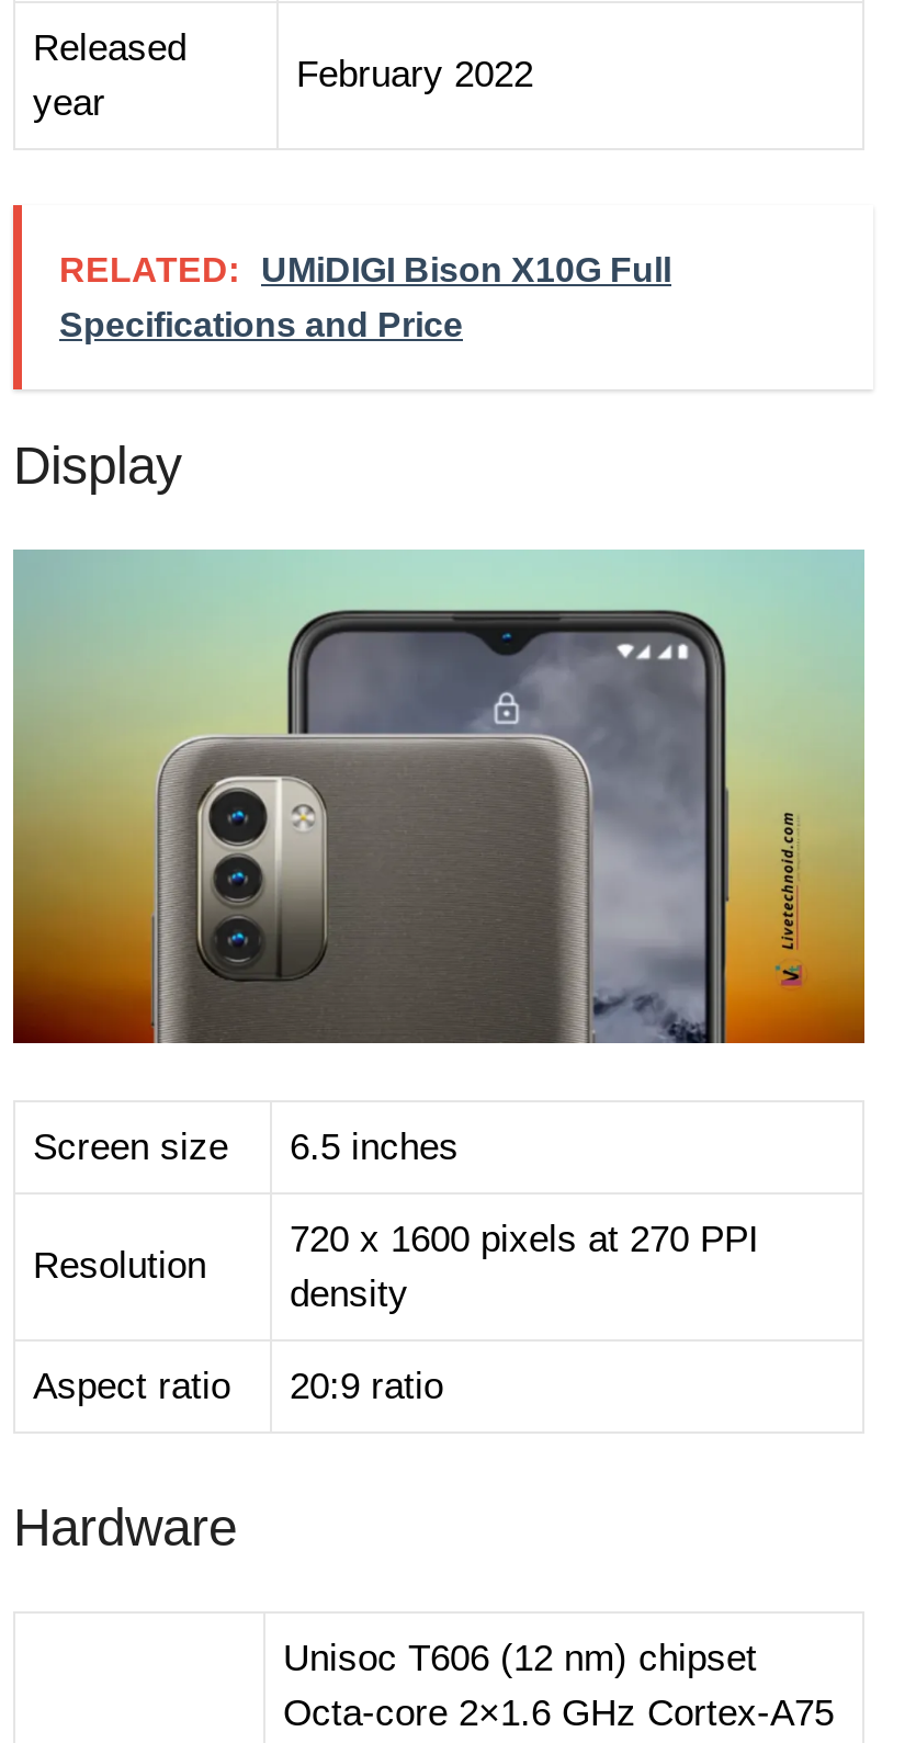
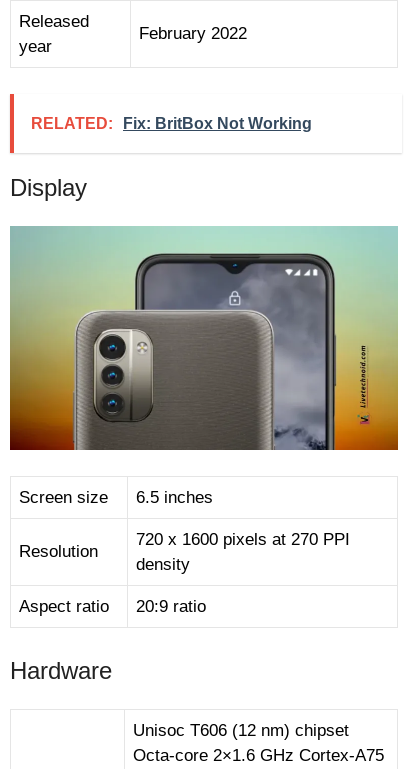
- RELATED: UMiDIGI Bison X10G Full
- Specifications and Price
+ RELATED: Fix: BritBox Not Working
